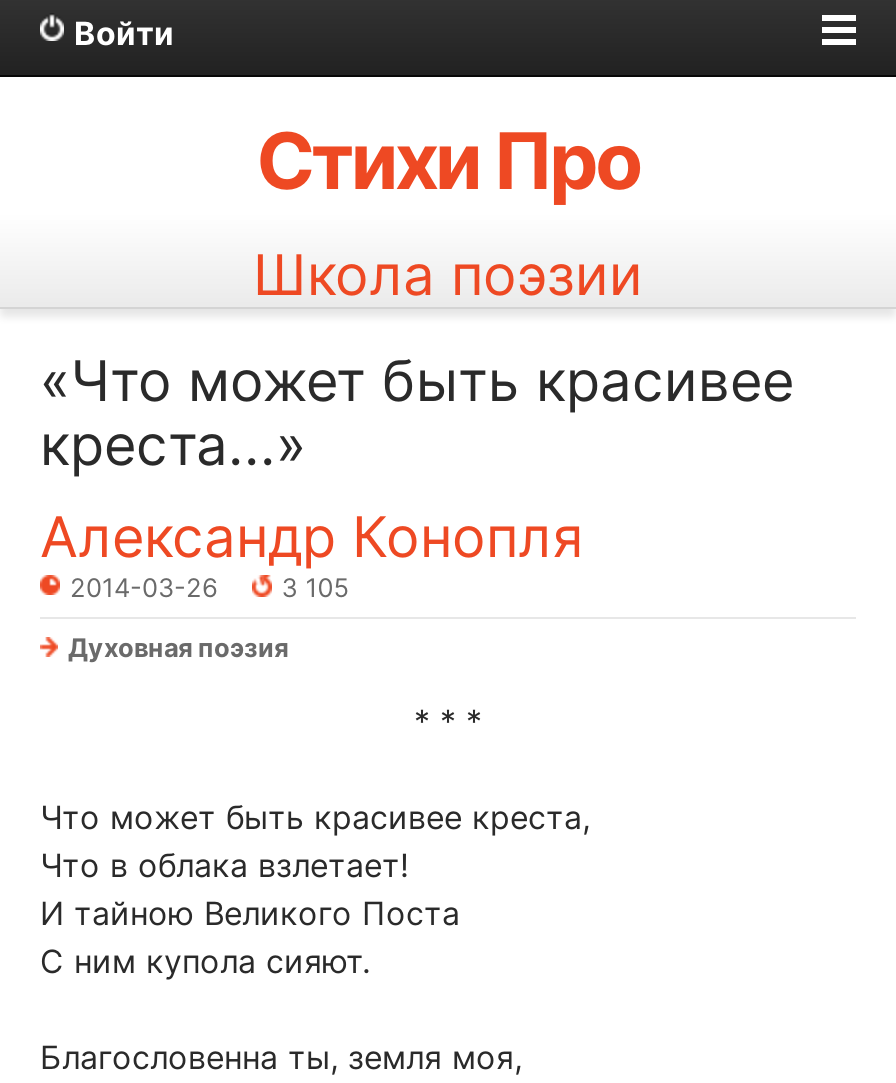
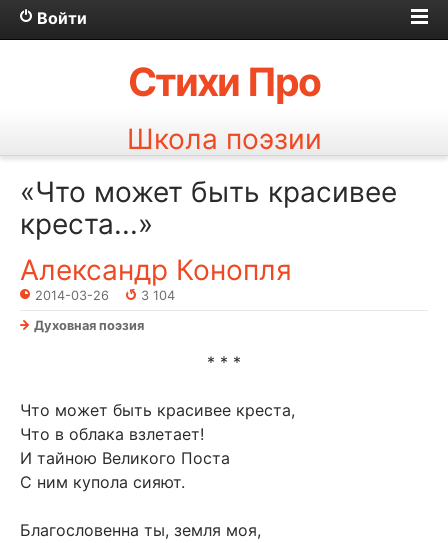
- 3 105
+ 3 104
